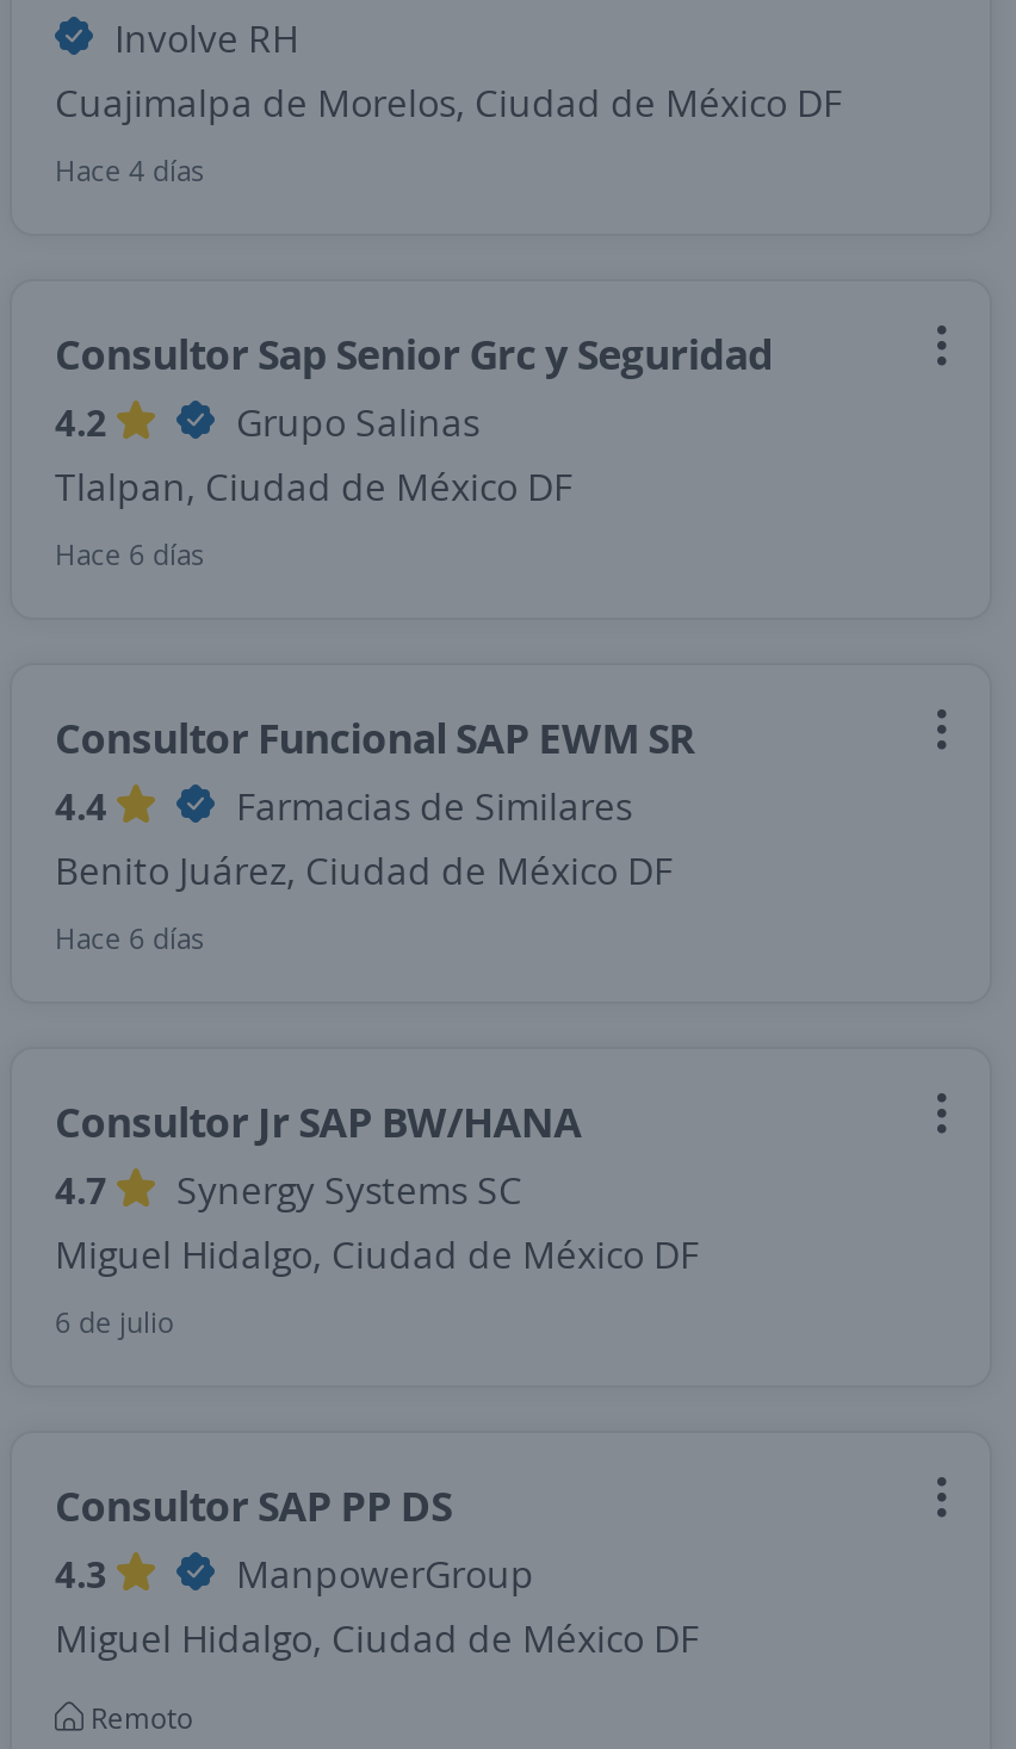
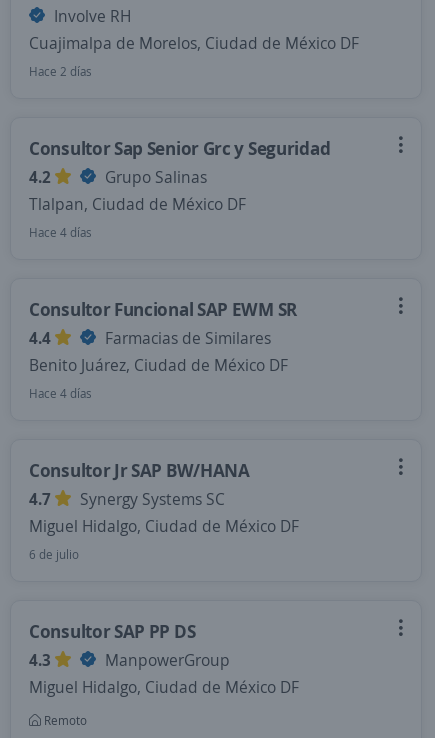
- Hace 4 días
+ Hace 2 días

- Hace 6 días
+ Hace 4 días

- Hace 6 días
+ Hace 4 días
